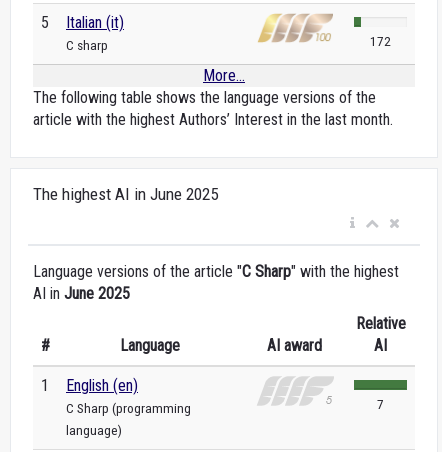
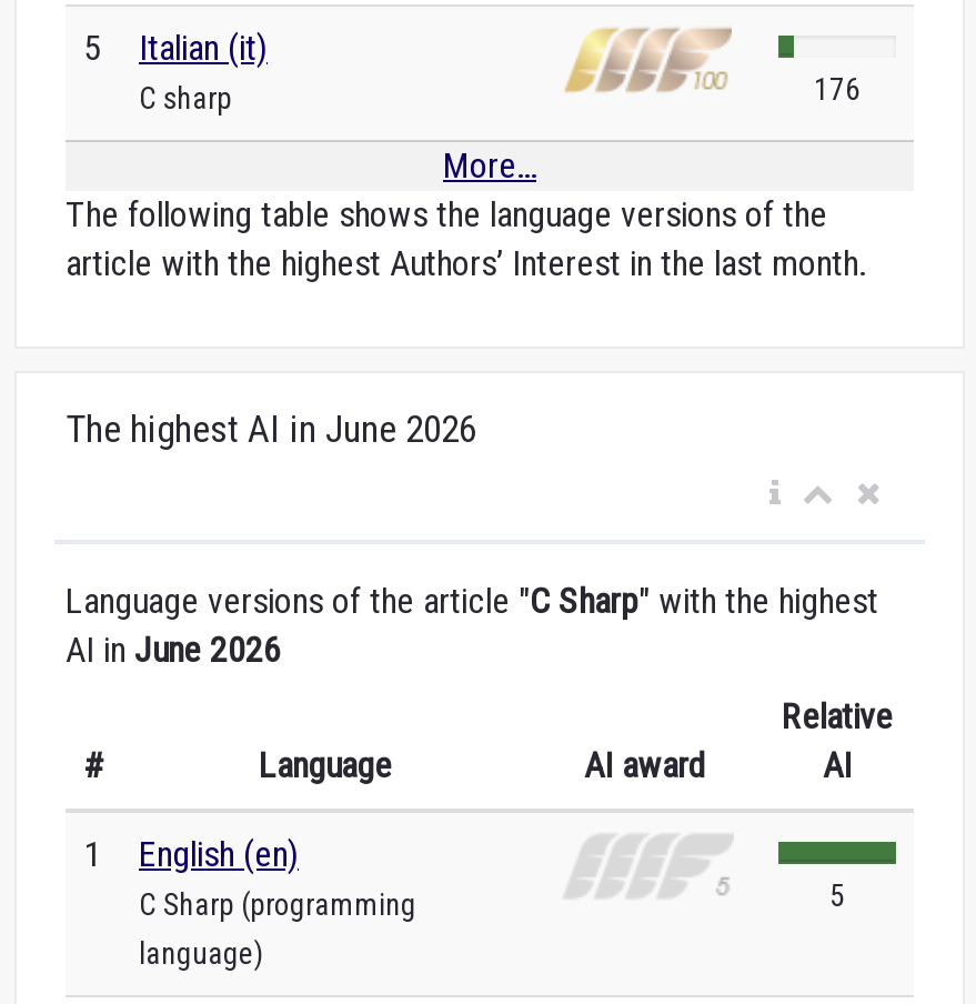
- 172
+ 176

- The highest AI in June 2025
+ The highest AI in June 2026

- AI in June 2025
+ AI in June 2026

- 7
+ 5
